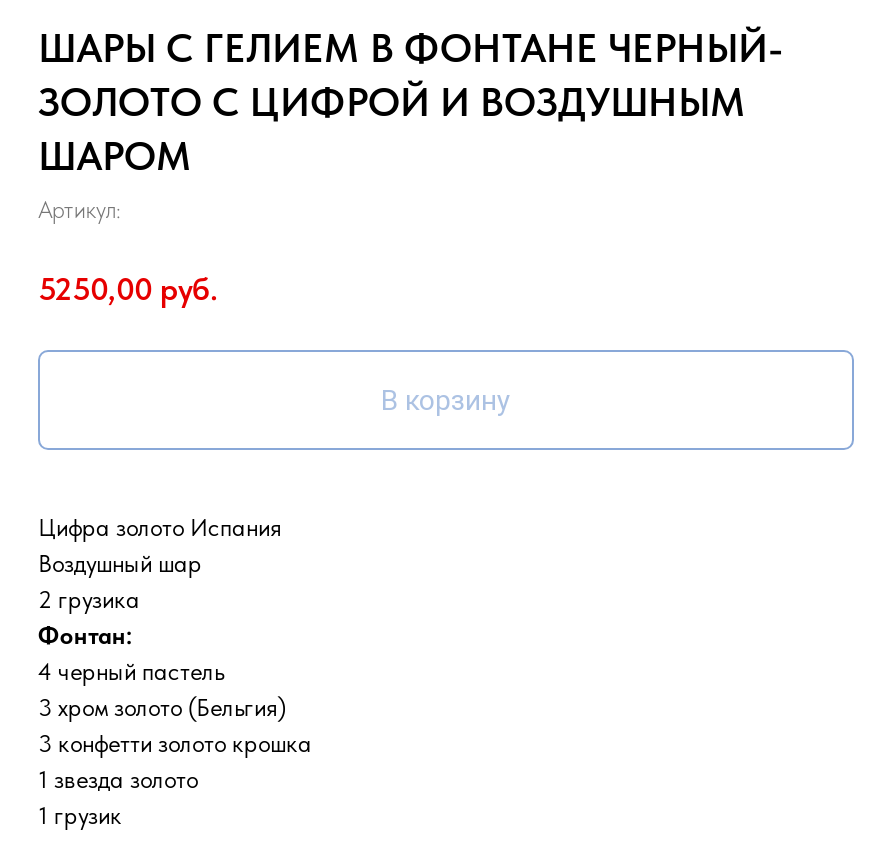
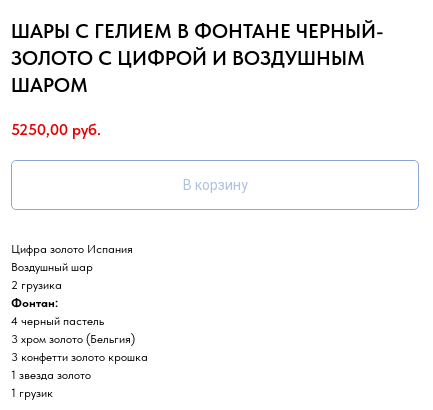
- Артикул:
